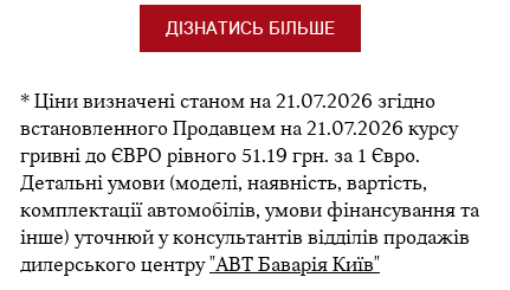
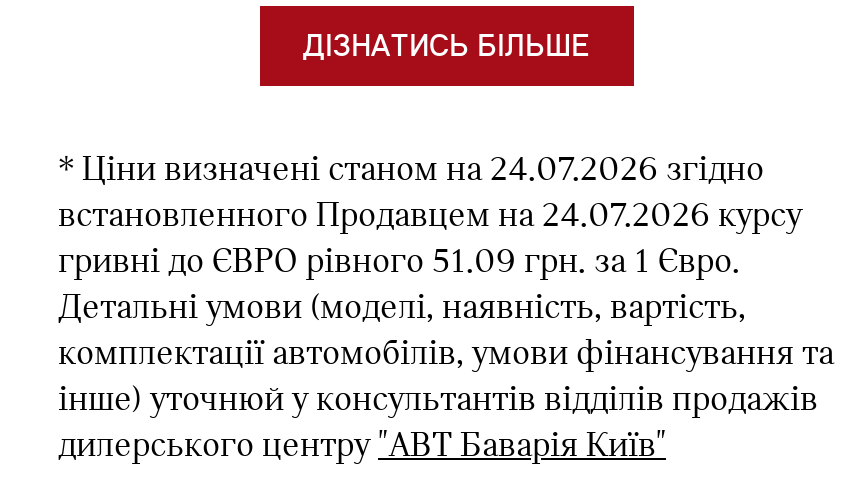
- * Ціни визначені станом на 21.07.2026 згідно
+ * Ціни визначені станом на 24.07.2026 згідно

- встановленного Продавцем на 21.07.2026 курсу
+ встановленного Продавцем на 24.07.2026 курсу

- гривні до ЄВРО рівного 51.19 грн. за 1 Євро.
+ гривні до ЄВРО рівного 51.09 грн. за 1 Євро.
